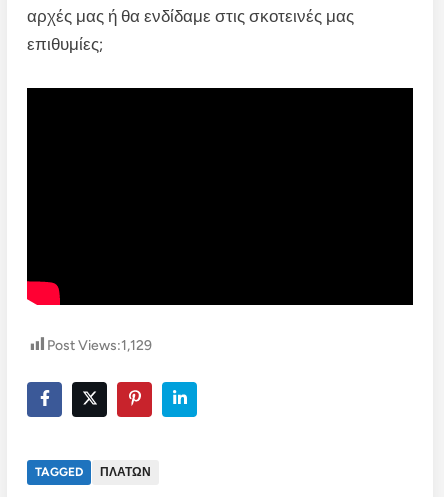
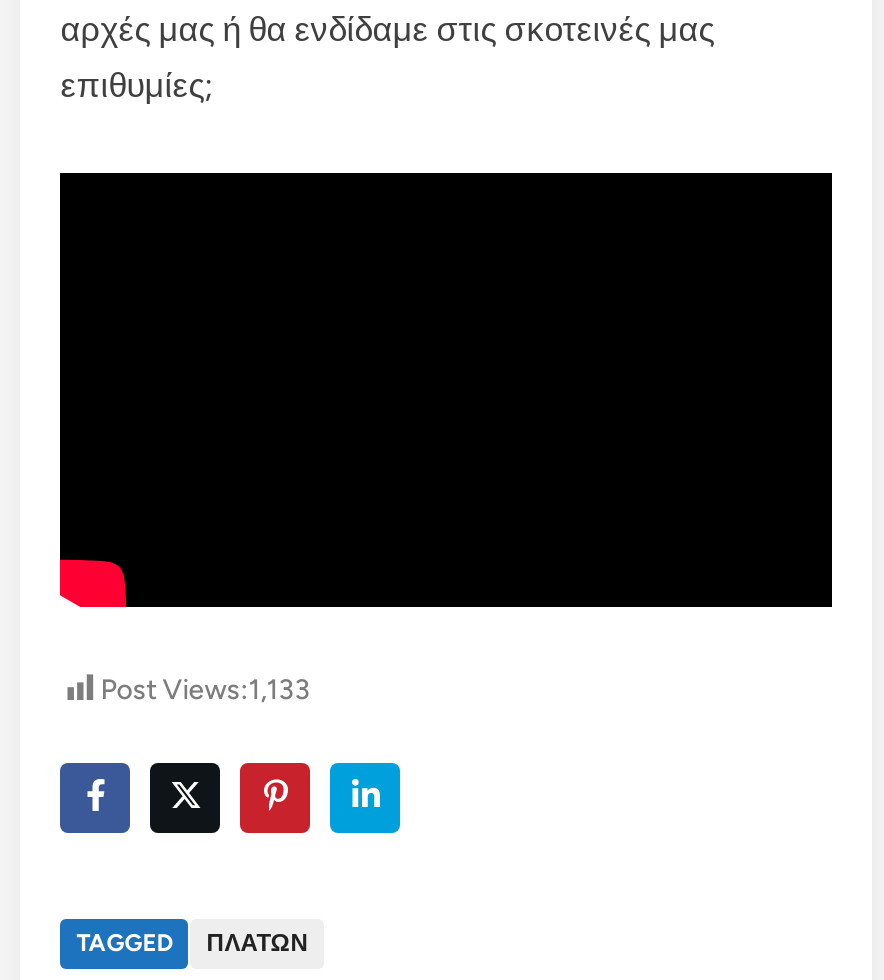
- Post Views:1,129
+ Post Views:1,133
